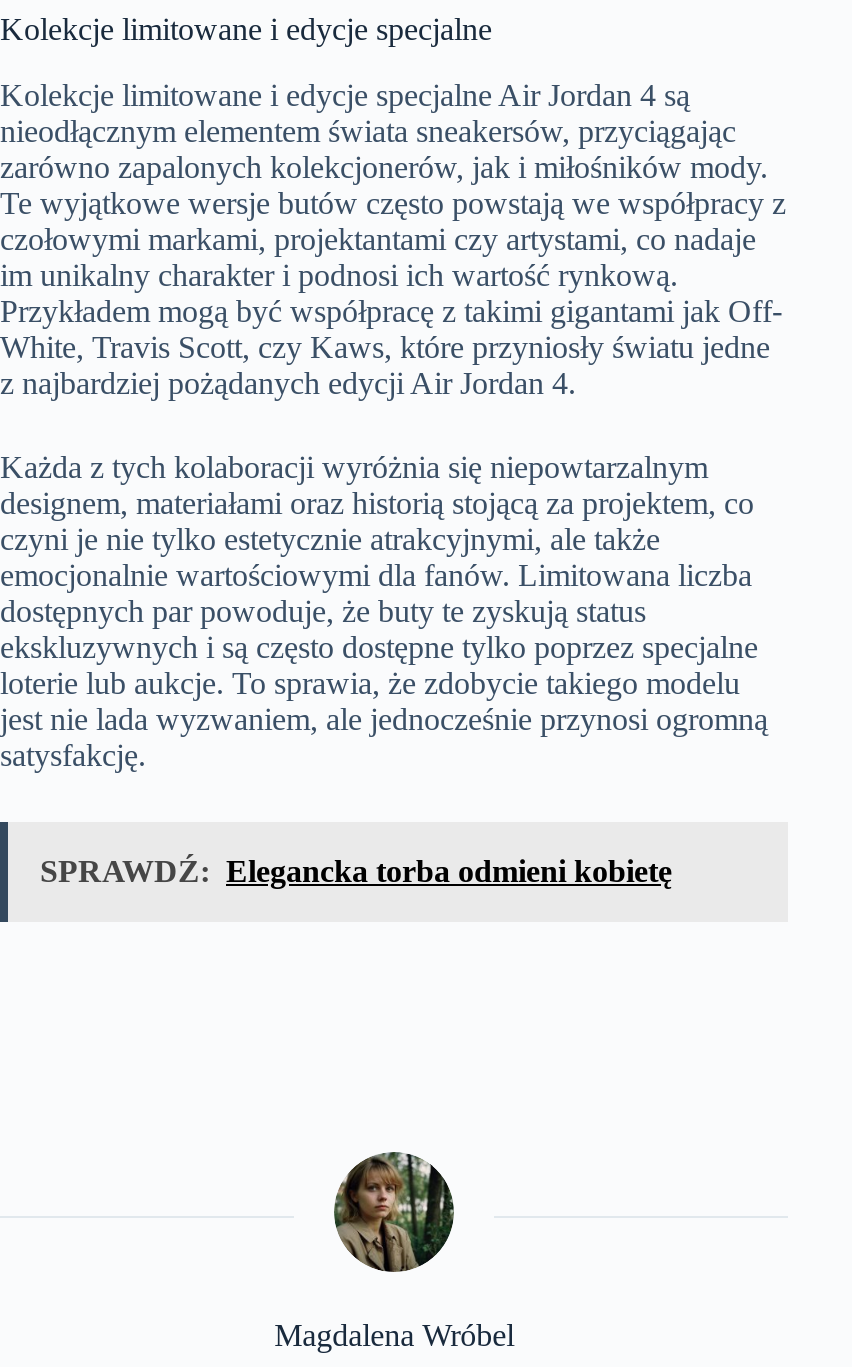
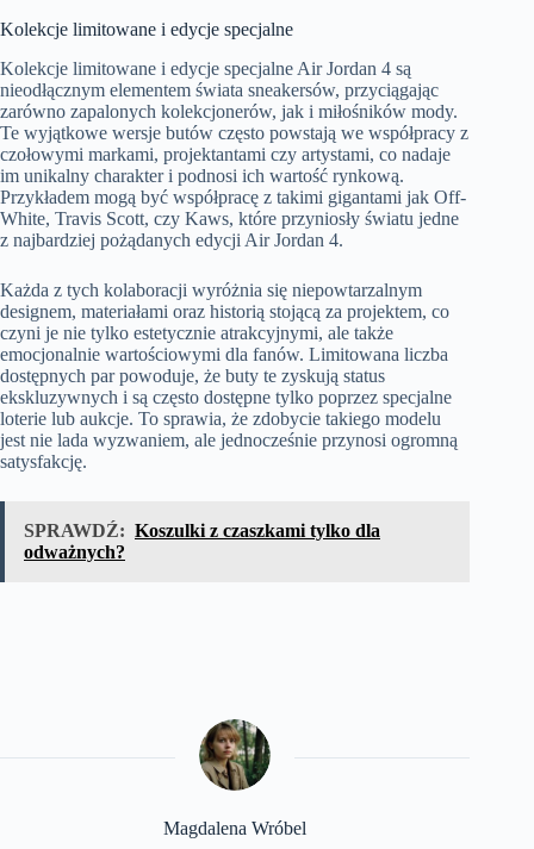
- SPRAWDŹ: Elegancka torba odmieni kobietę
+ SPRAWDŹ: Koszulki z czaszkami tylko dla
+ odważnych?
